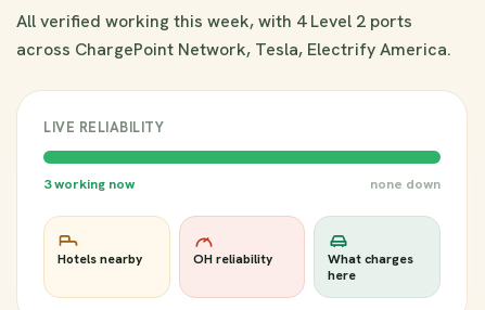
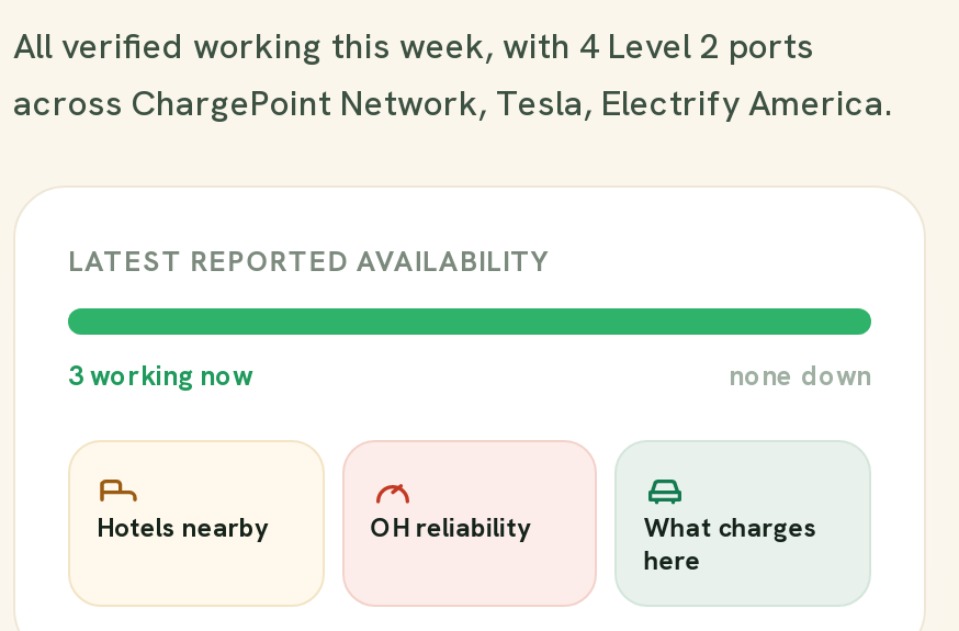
- LIVE RELIABILITY
+ LATEST REPORTED AVAILABILITY
